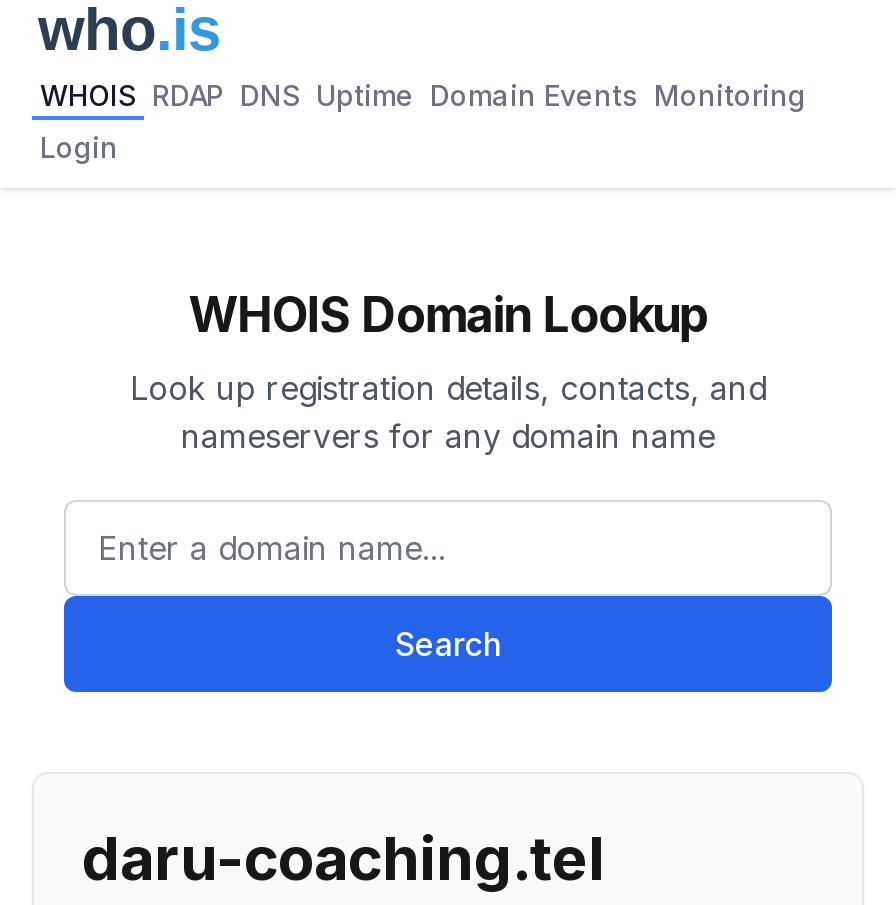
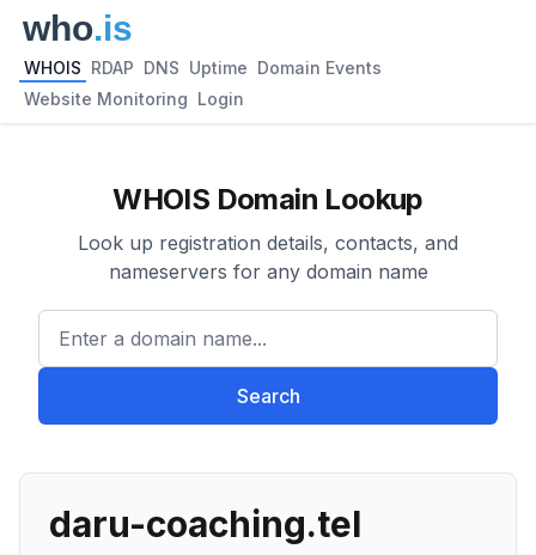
- WHOIS RDAP DNS Uptime Domain Events Monitoring
+ WHOIS RDAP DNS Uptime Domain Events

- Login
+ Website Monitoring Login
